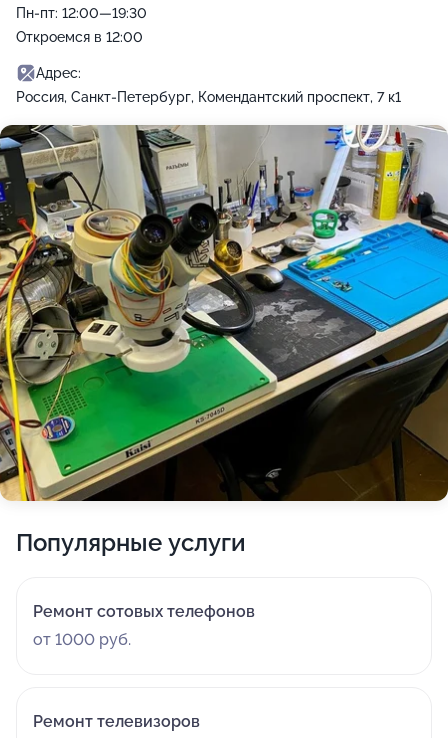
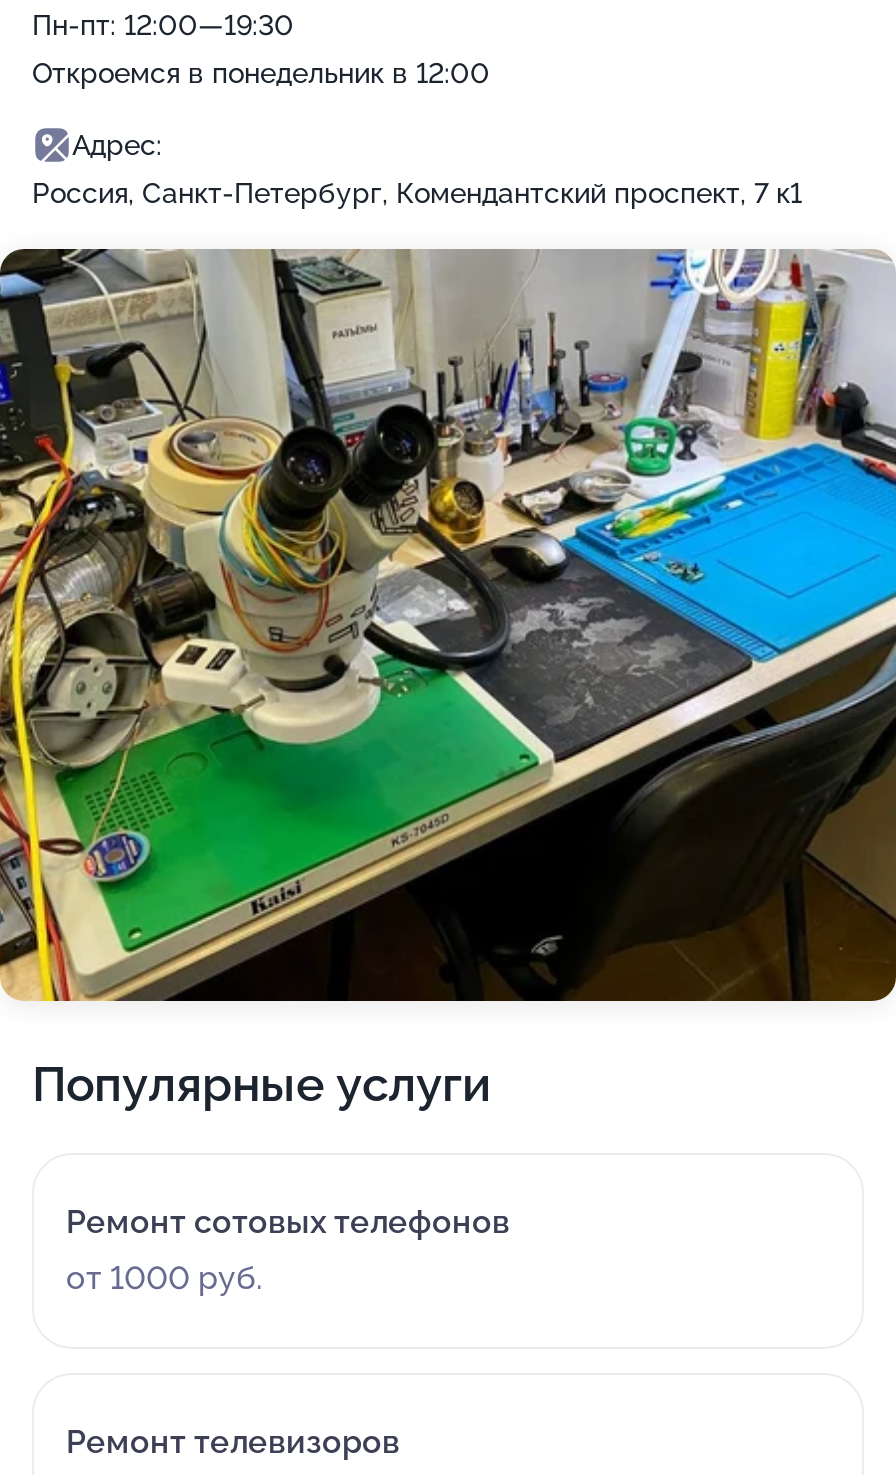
- Откроемся в 12:00
+ Откроемся в понедельник в 12:00
